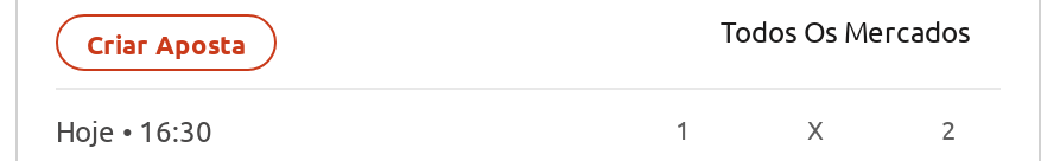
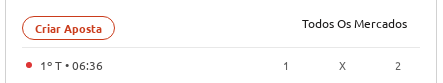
- Hoje • 16:30
+ 1º T • 06:36
